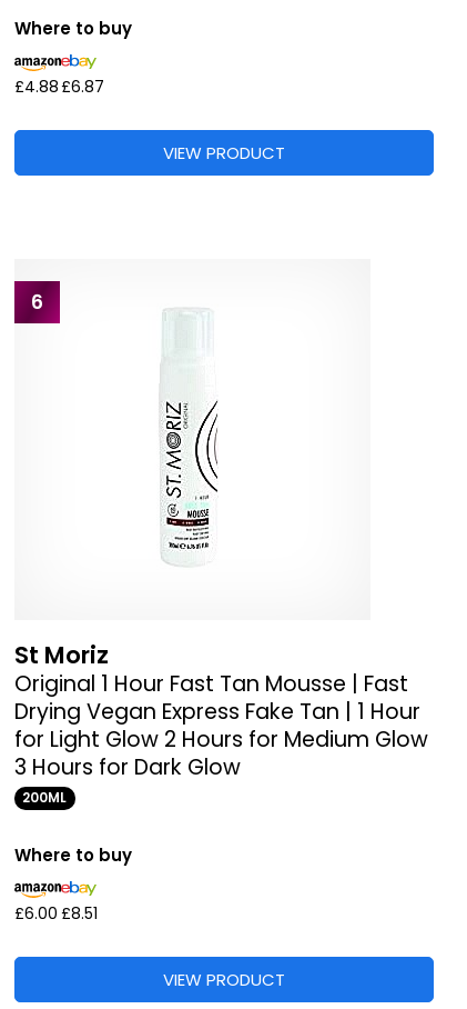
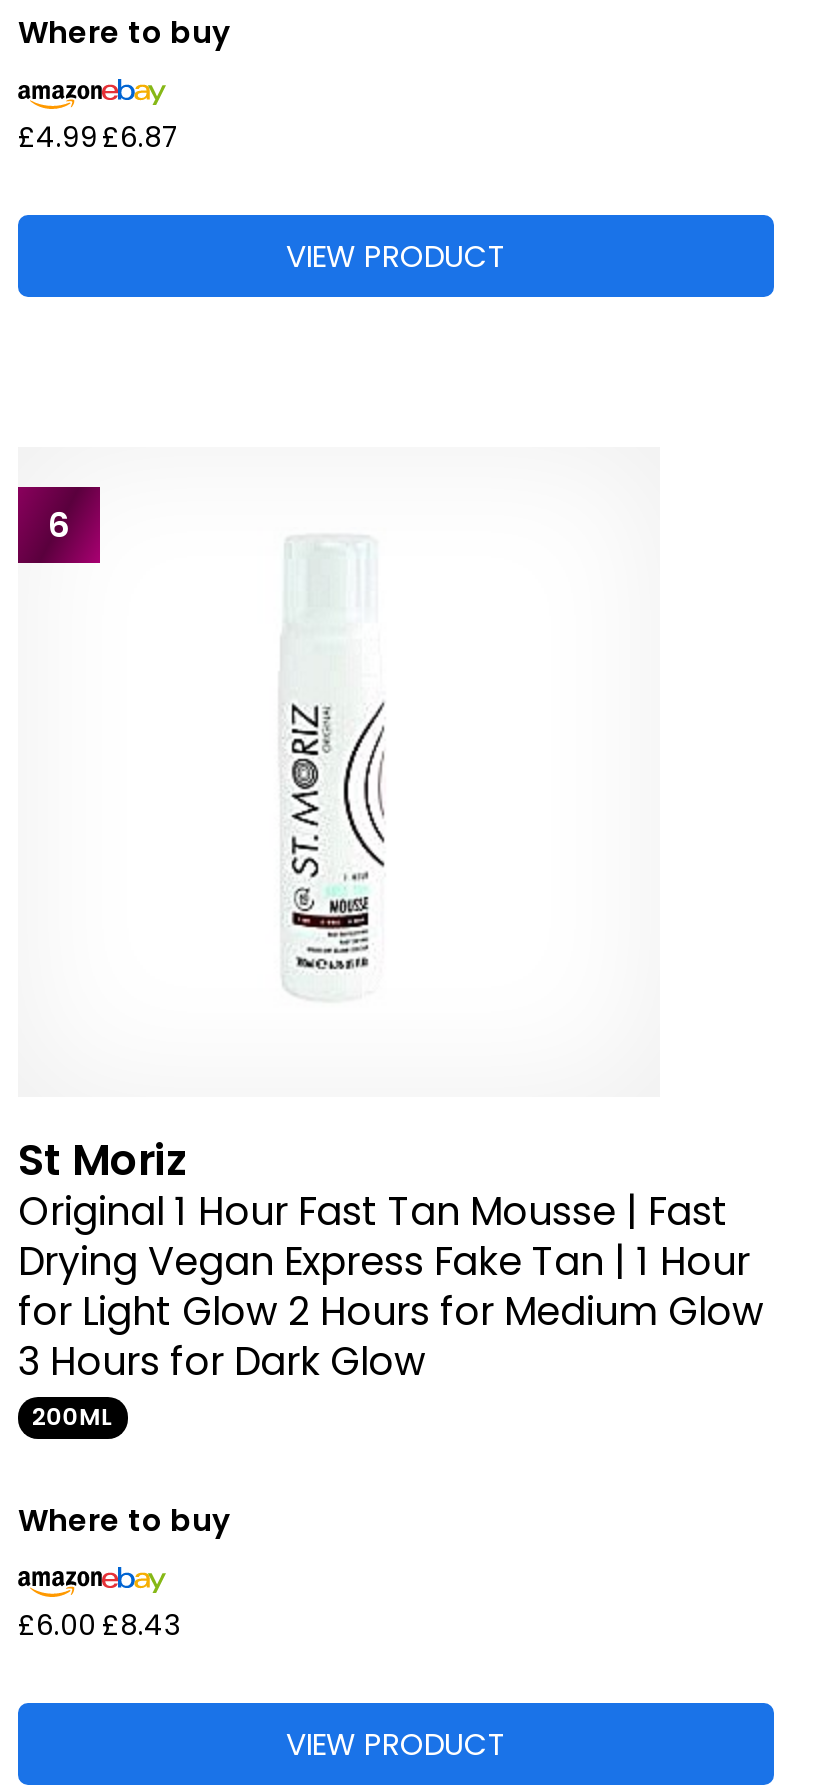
- £4.88 £6.87
+ £4.99 £6.87

- £6.00 £8.51
+ £6.00 £8.43
